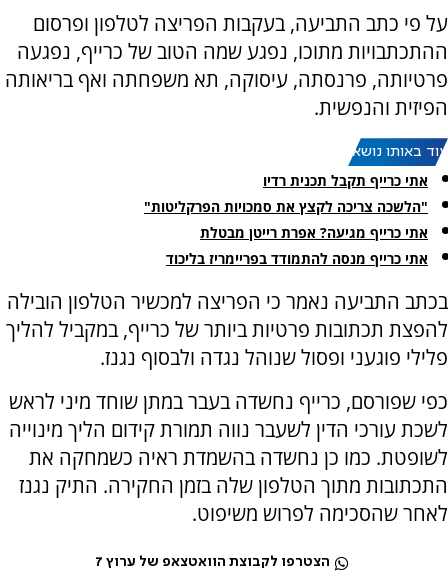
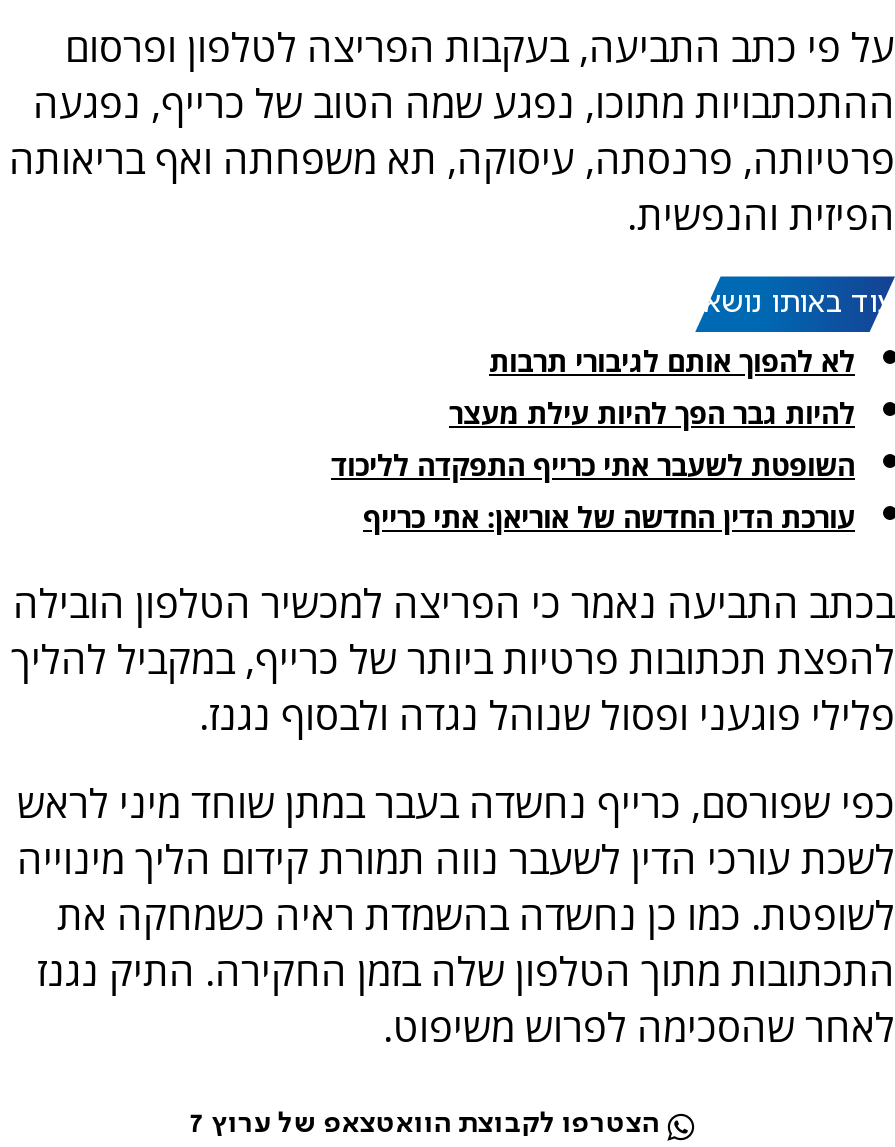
- אתי כרייף תקבל תכנית רדיו
- "הלשכה צריכה לקצץ את סמכויות הפרקליטות"
- אתי כרייף מגיעה? אפרת רייטן מבטלת
- אתי כרייף מנסה להתמודד בפריימריז בליכוד
+ לא להפוך אותם לגיבורי תרבות
+ להיות גבר הפך להיות עילת מעצר
+ השופטת לשעבר אתי כרייף התפקדה לליכוד
+ עורכת הדין החדשה של אוריאן: אתי כרייף
